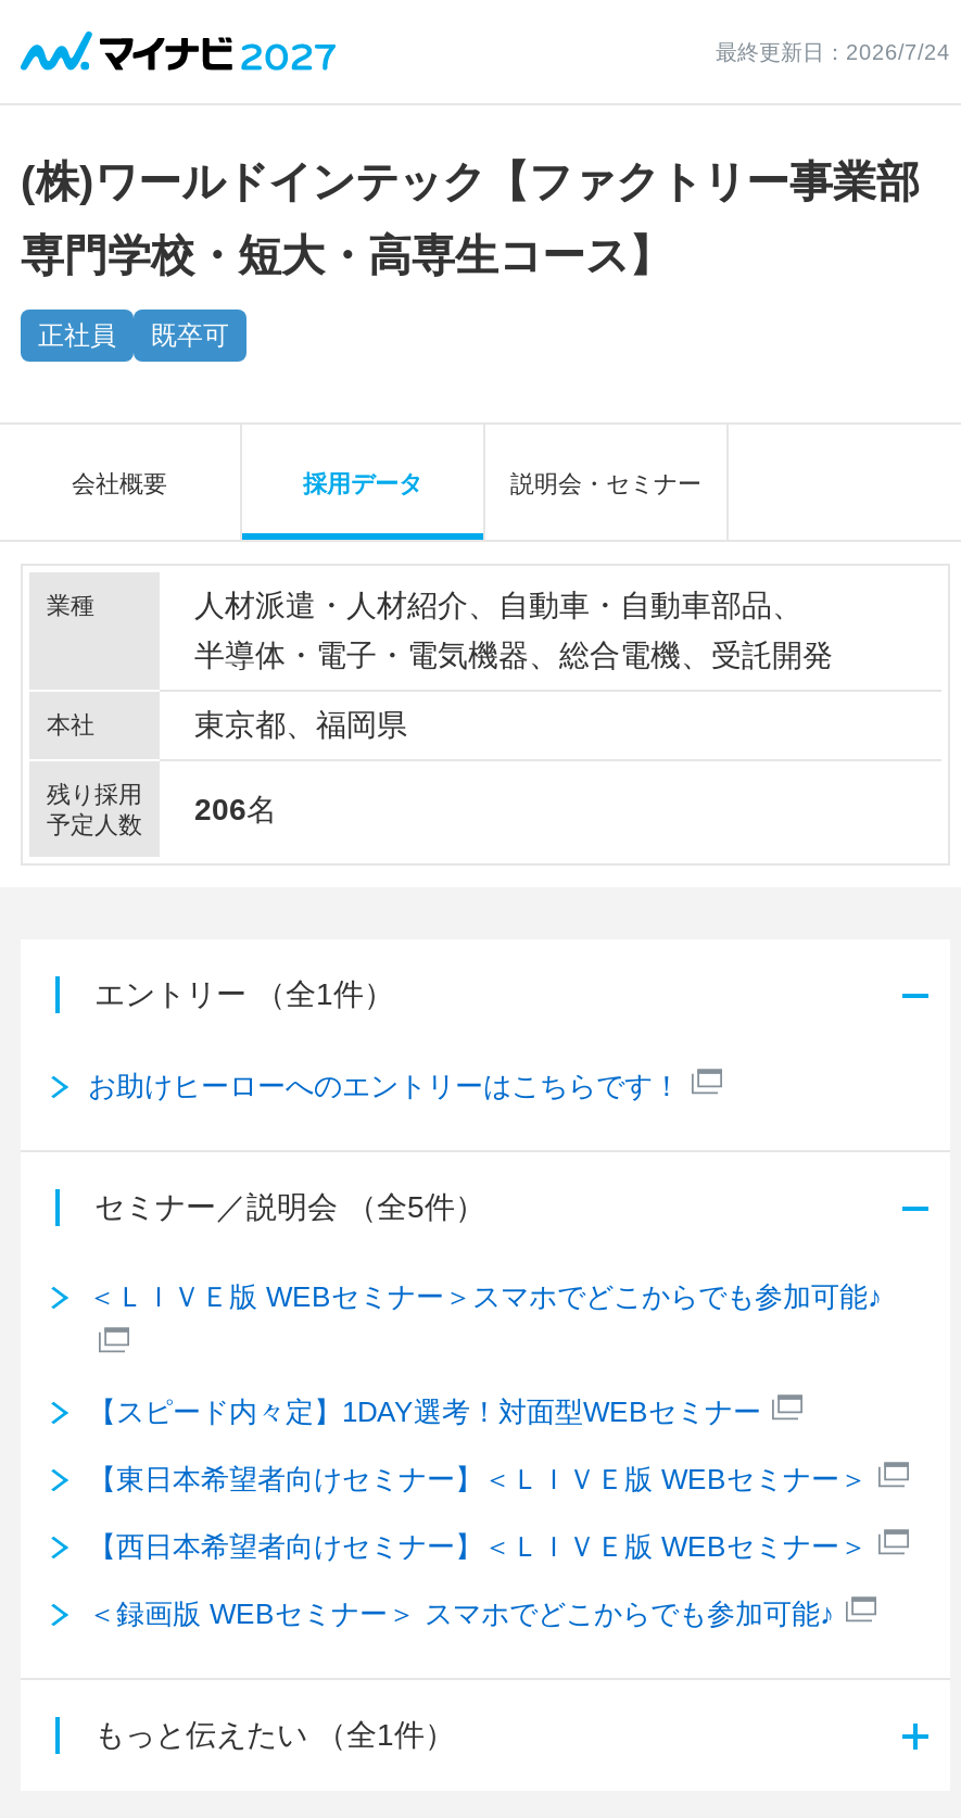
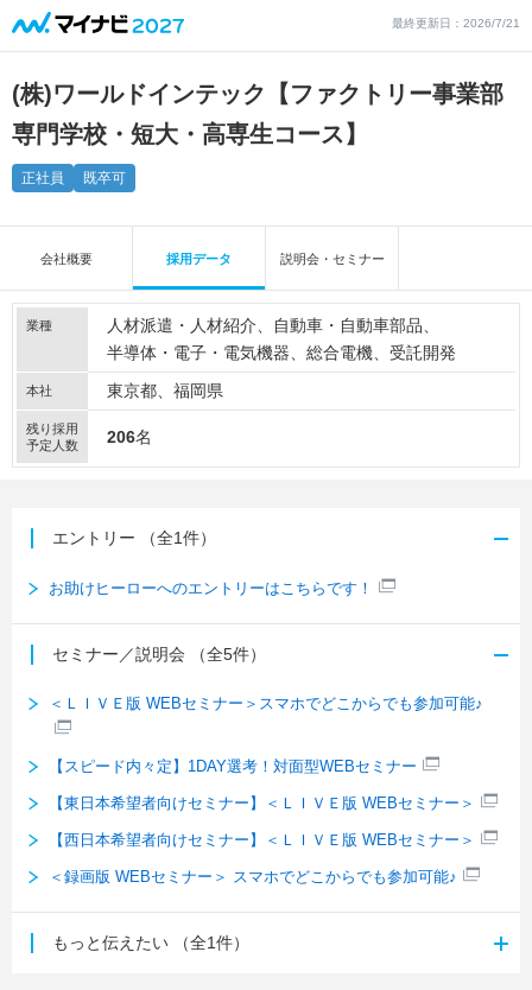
- 最終更新日：2026/7/24
+ 最終更新日：2026/7/21
